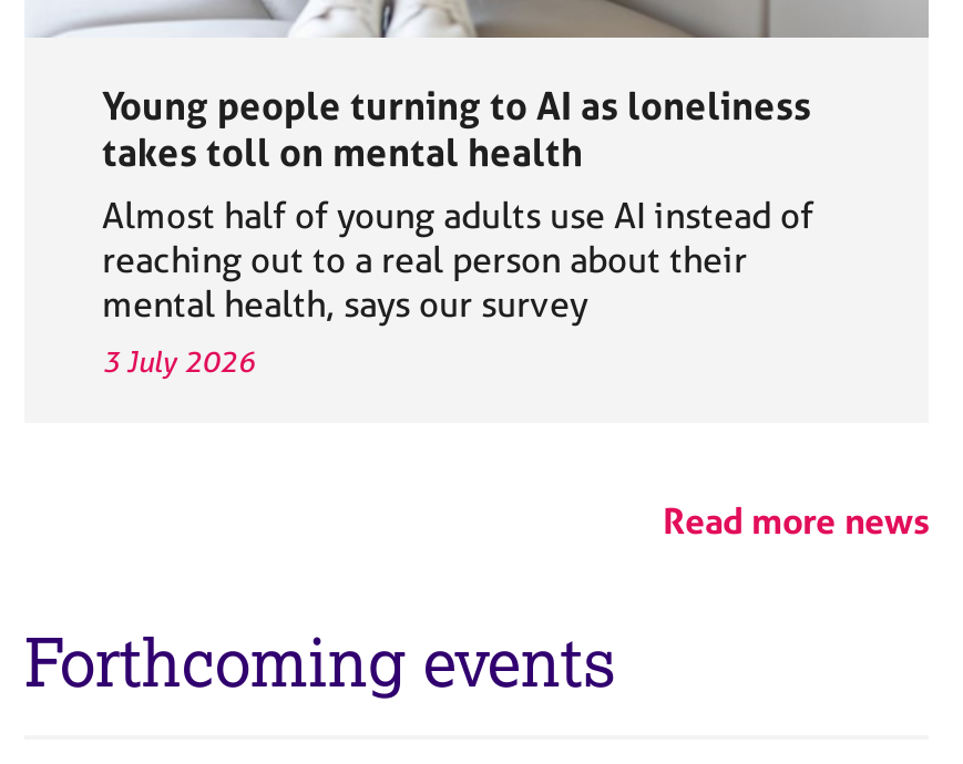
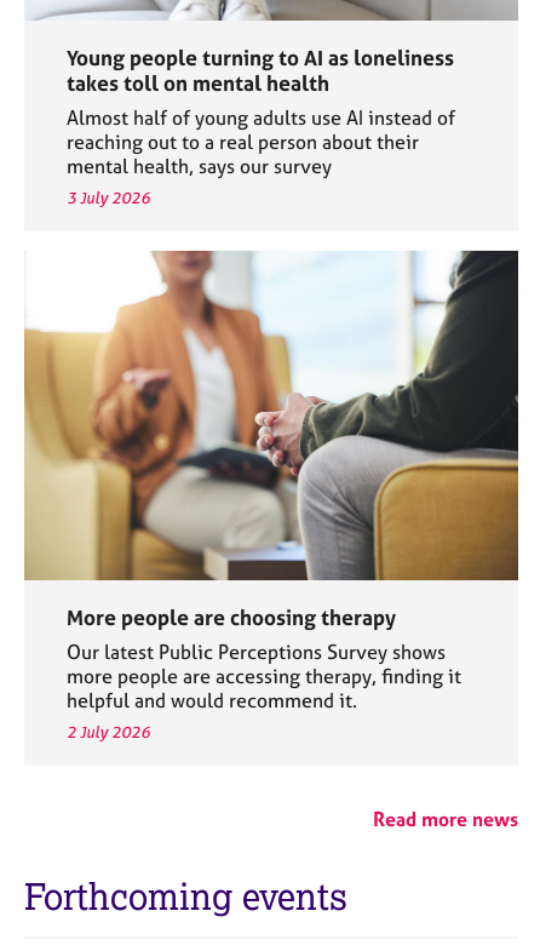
+ [image]
+ More people are choosing therapy
+ Our latest Public Perceptions Survey shows
+ more people are accessing therapy, finding it
+ helpful and would recommend it.
+ 2 July 2026
